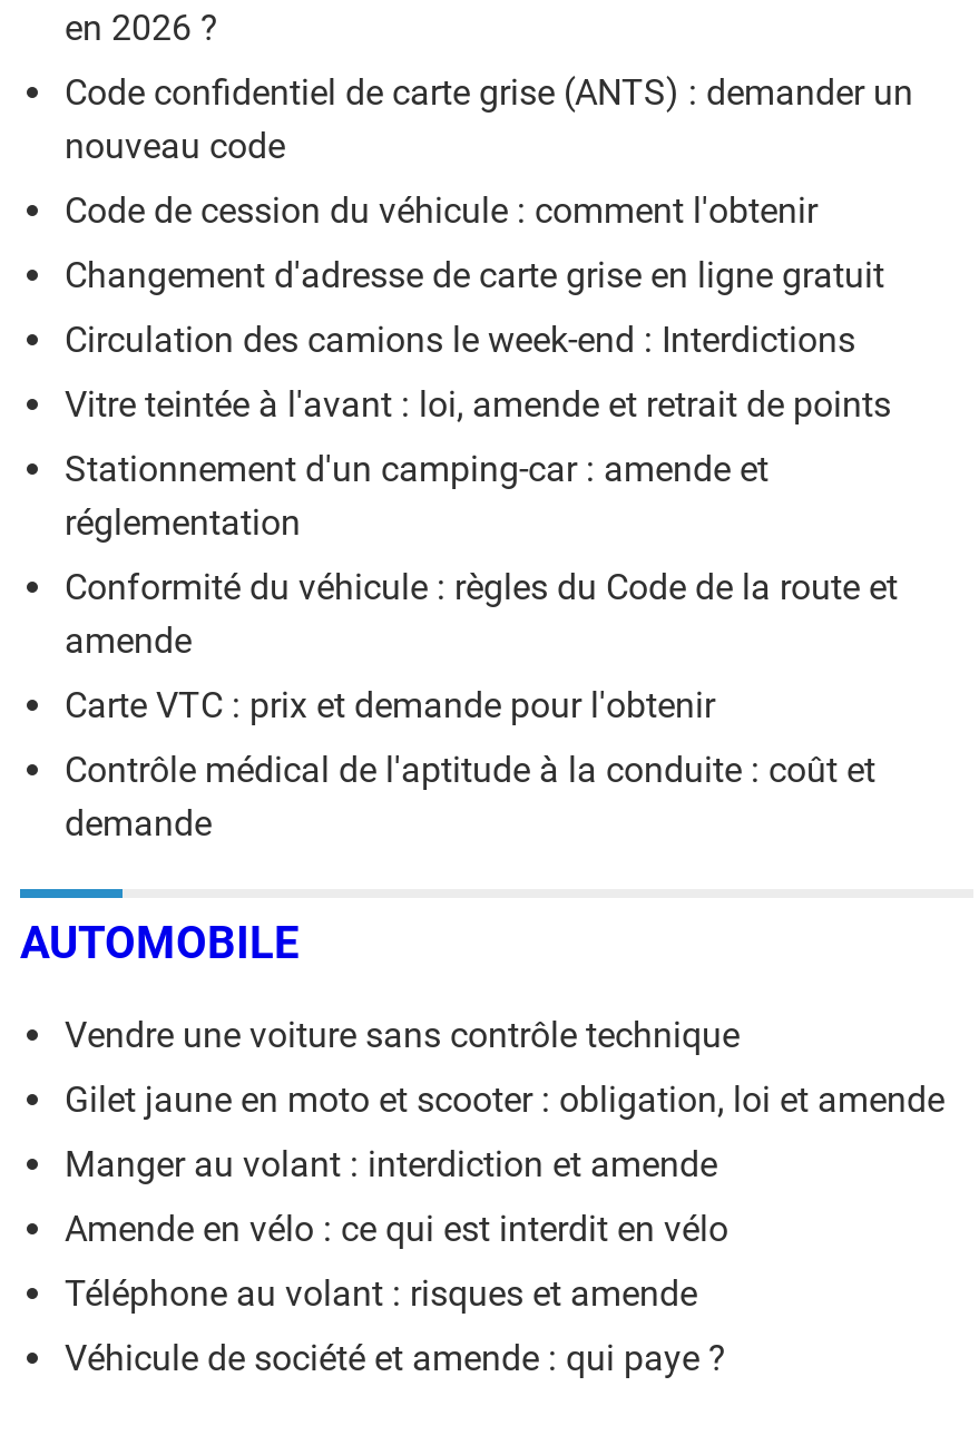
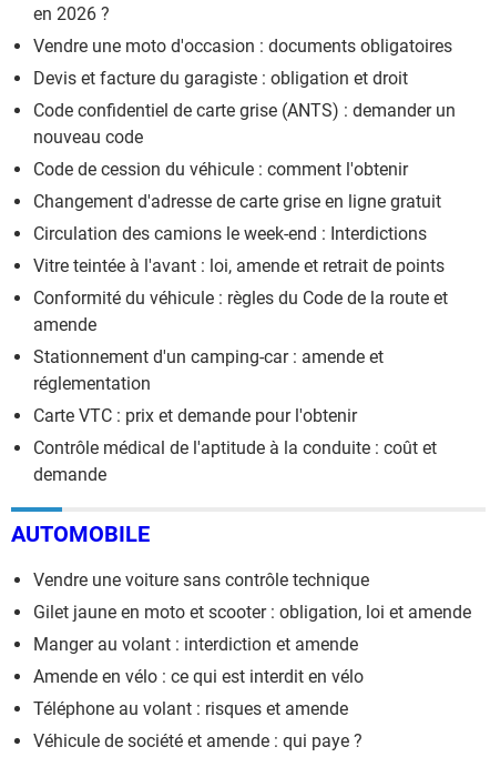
+ Vendre une moto d'occasion : documents obligatoires
+ Devis et facture du garagiste : obligation et droit

moved down: Stationnement d'un camping-car : amende et | réglementation
